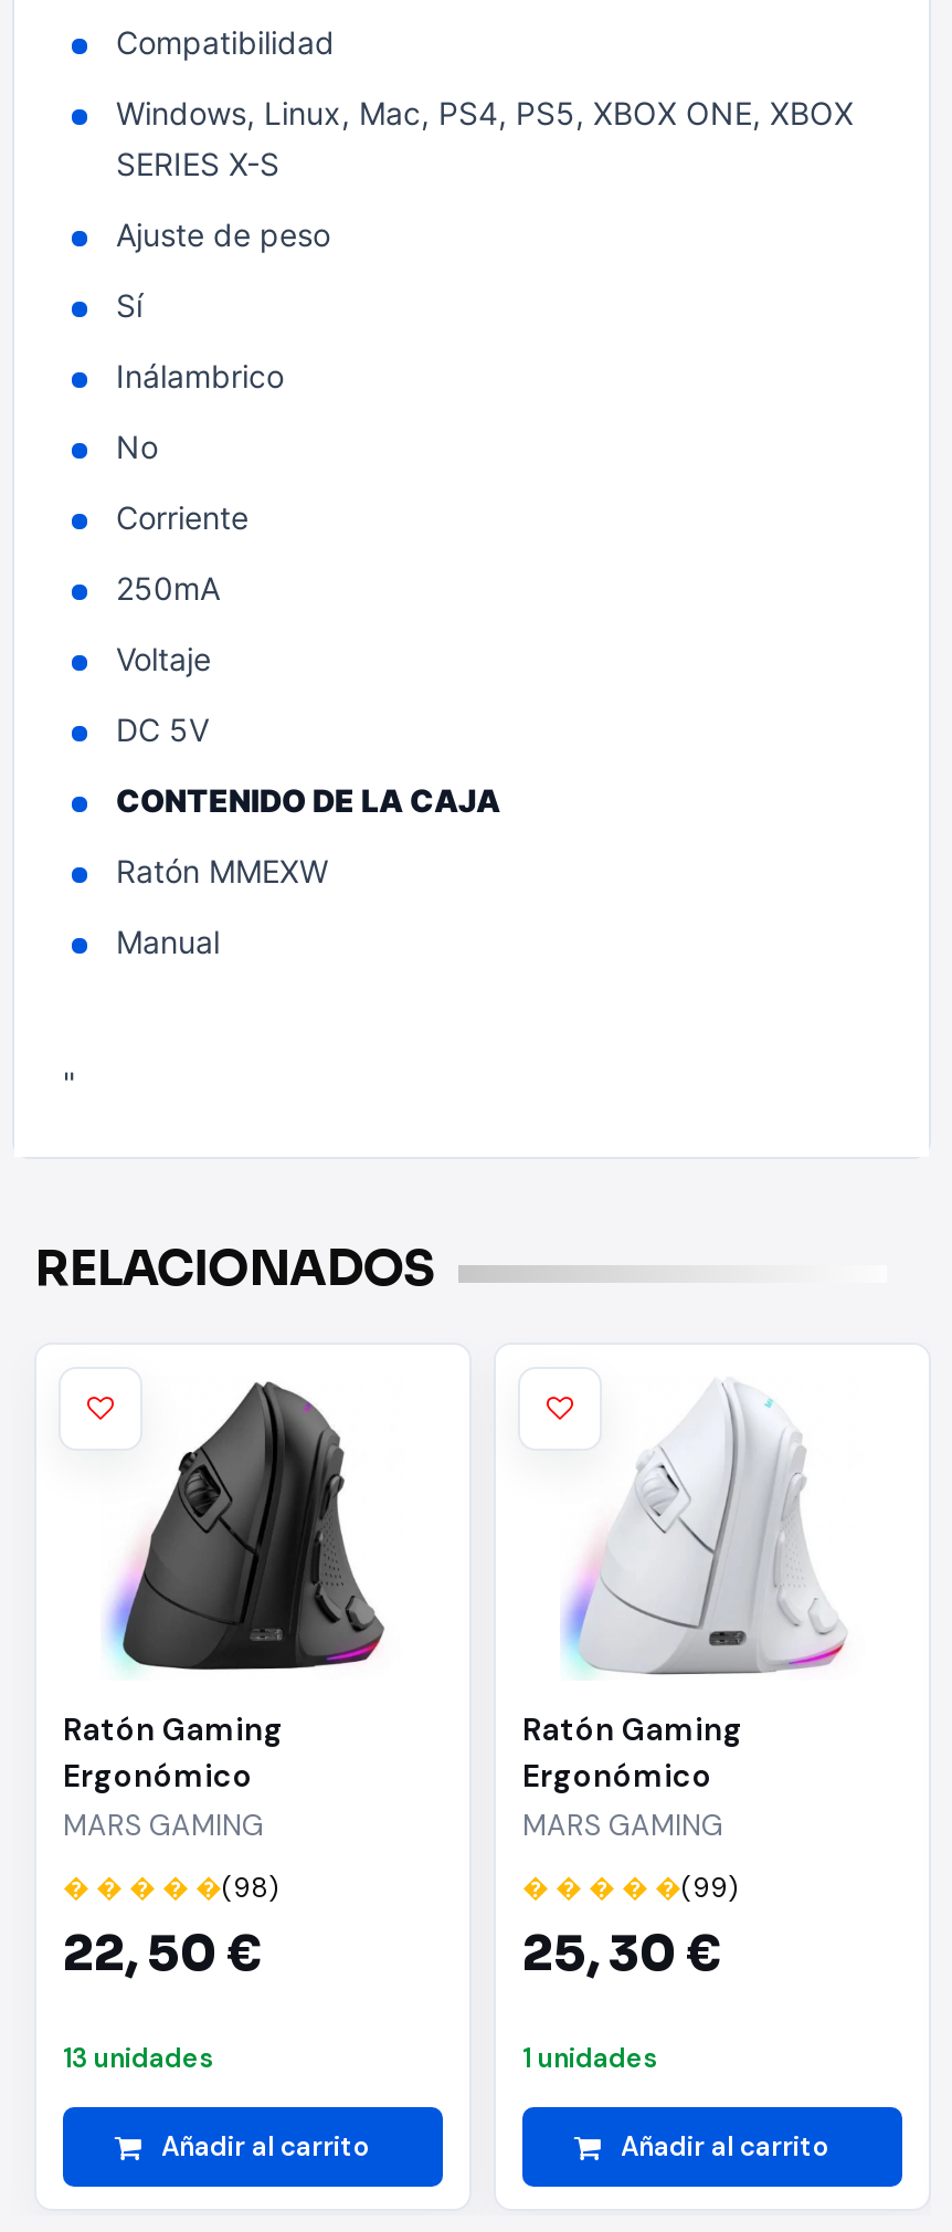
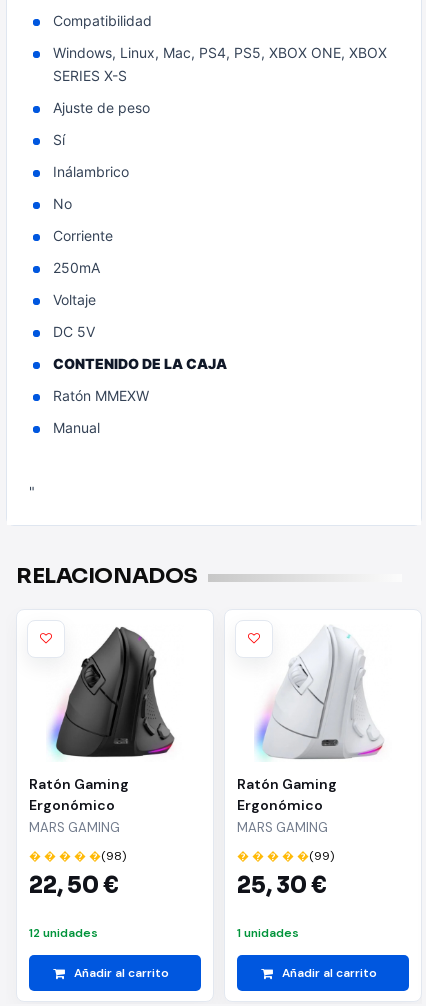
- 13 unidades
+ 12 unidades
